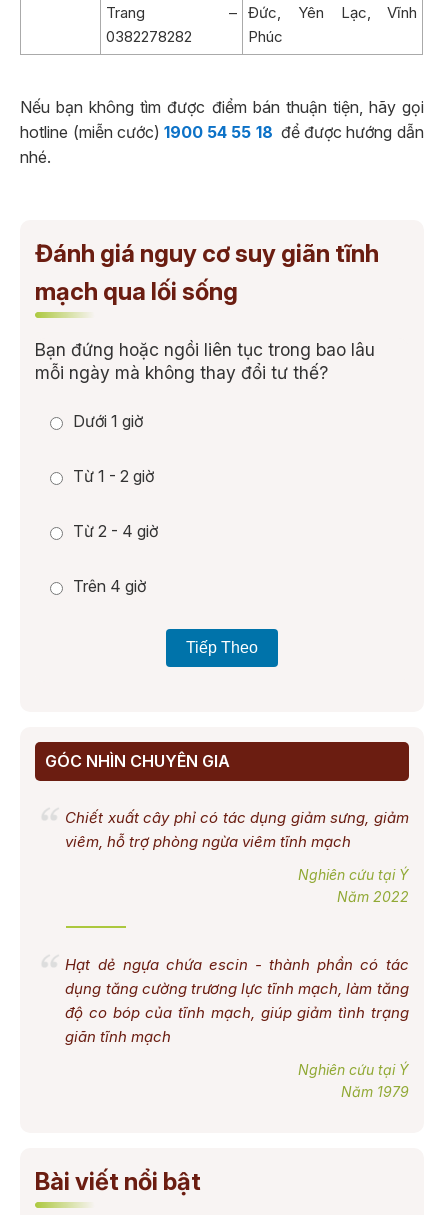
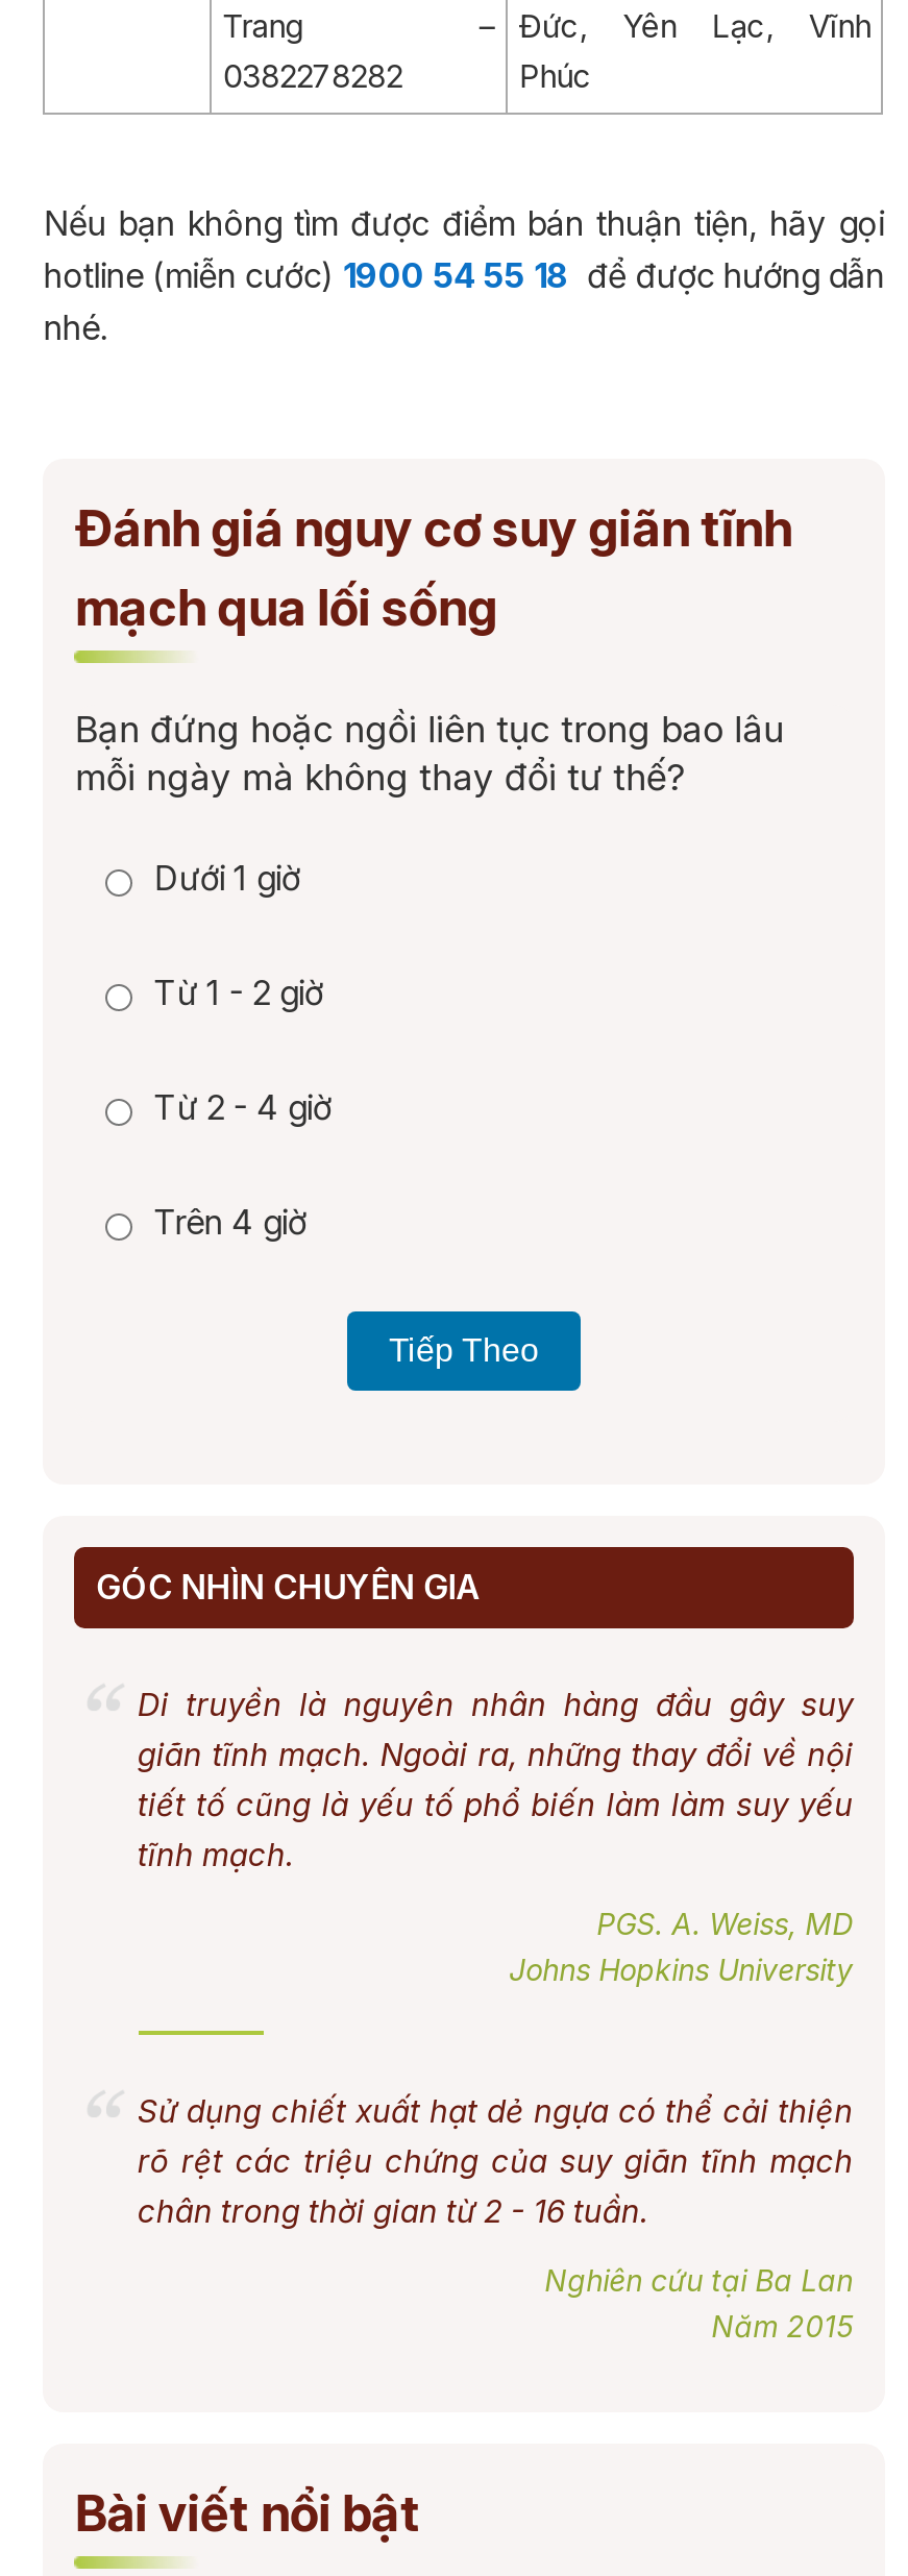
- Chiết xuất cây phỉ có tác dụng giảm sưng, giảm
- viêm, hỗ trợ phòng ngừa viêm tĩnh mạch
+ Di truyền là nguyên nhân hàng đầu gây suy
+ giãn tĩnh mạch. Ngoài ra, những thay đổi về nội
+ tiết tố cũng là yếu tố phổ biến làm làm suy yếu
+ tĩnh mạch.

- Nghiên cứu tại Ý
- Năm 2022
+ PGS. A. Weiss, MD
+ Johns Hopkins University

- Hạt dẻ ngựa chứa escin - thành phần có tác
- dụng tăng cường trương lực tĩnh mạch, làm tăng
- độ co bóp của tĩnh mạch, giúp giảm tình trạng
- giãn tĩnh mạch
+ Sử dụng chiết xuất hạt dẻ ngựa có thể cải thiện
+ rõ rệt các triệu chứng của suy giãn tĩnh mạch
+ chân trong thời gian từ 2 - 16 tuần.

- Nghiên cứu tại Ý
- Năm 1979
+ Nghiên cứu tại Ba Lan
+ Năm 2015
